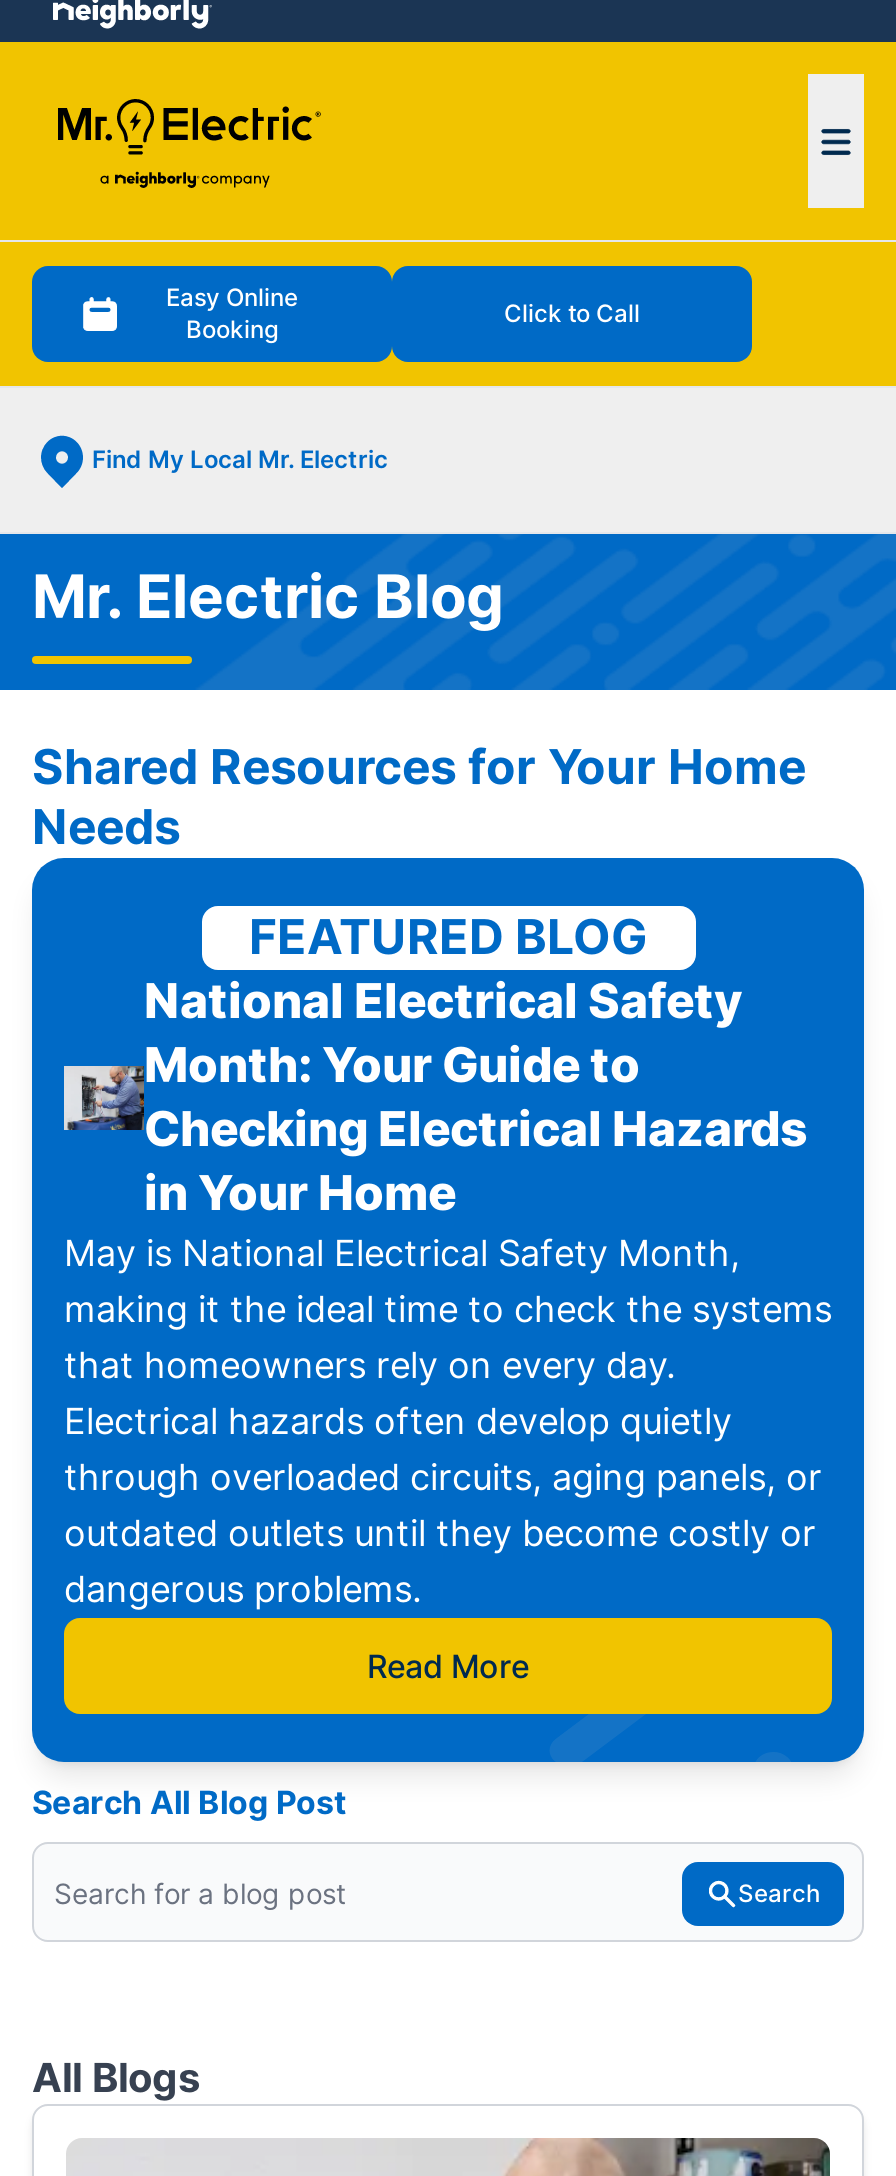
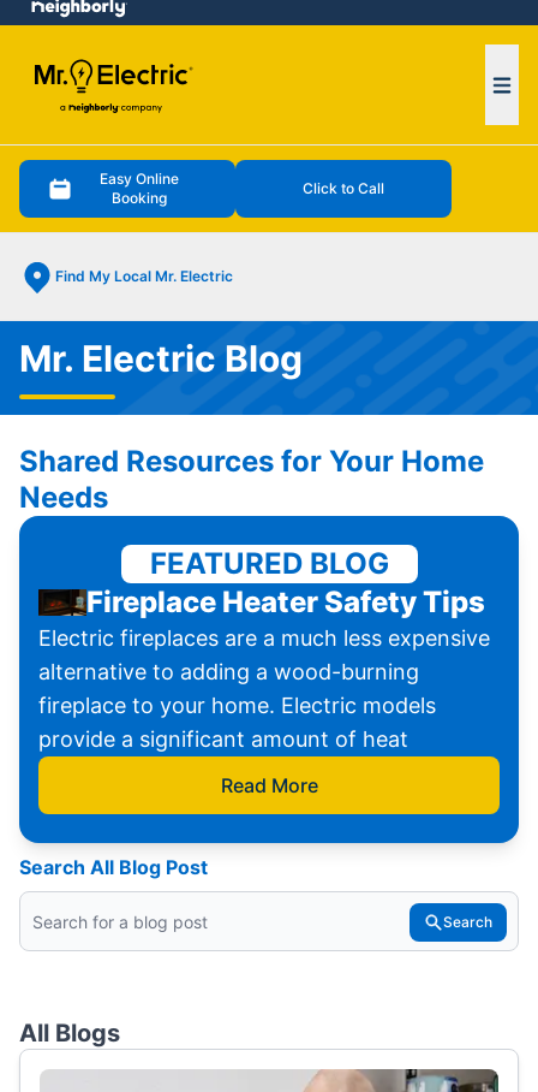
- National Electrical Safety
- Month: Your Guide to
- Checking Electrical Hazards
- in Your Home
- May is National Electrical Safety Month,
- making it the ideal time to check the systems
- that homeowners rely on every day.
- Electrical hazards often develop quietly
- through overloaded circuits, aging panels, or
- outdated outlets until they become costly or
- dangerous problems.
+ Fireplace Heater Safety Tips
+ Electric fireplaces are a much less expensive
+ alternative to adding a wood-burning
+ fireplace to your home. Electric models
+ provide a significant amount of heat
